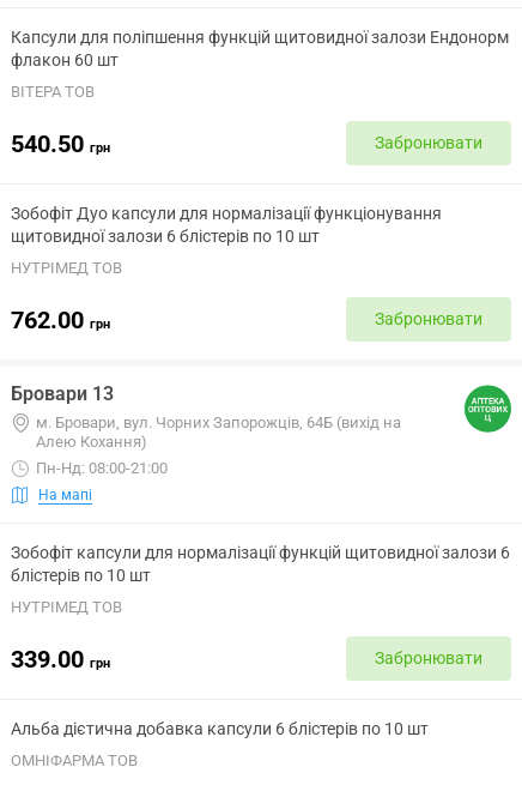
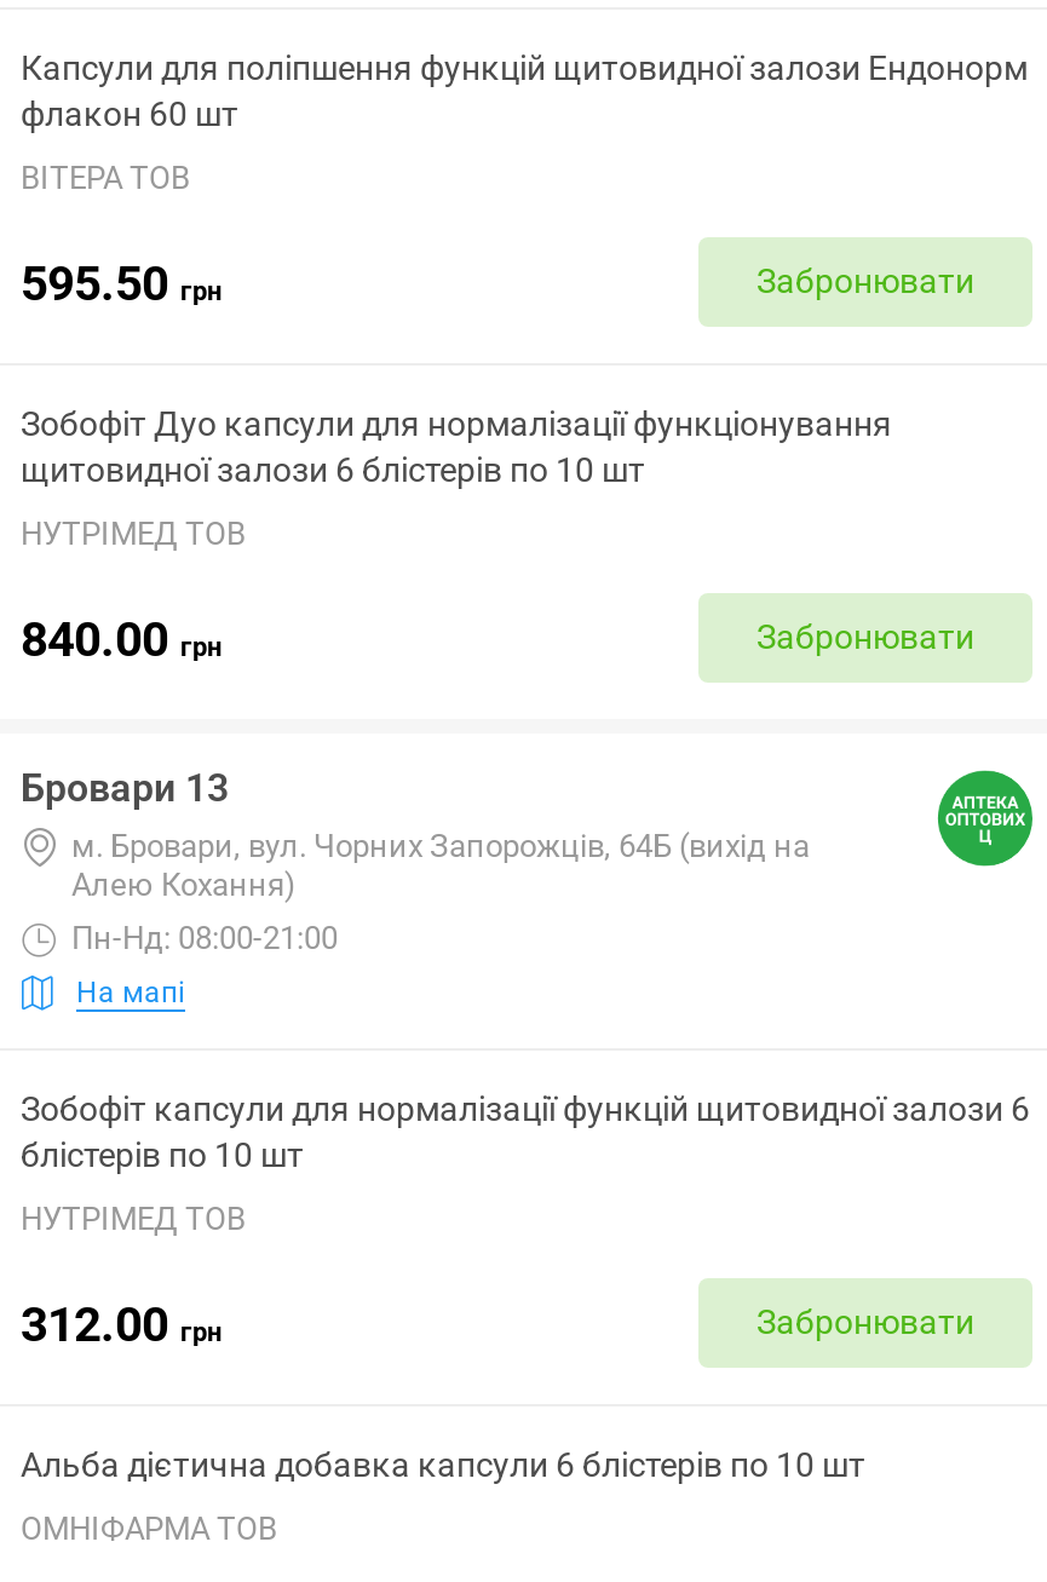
- 540.50 грн
+ 595.50 грн

- 762.00 грн
+ 840.00 грн

- 339.00 грн
+ 312.00 грн
